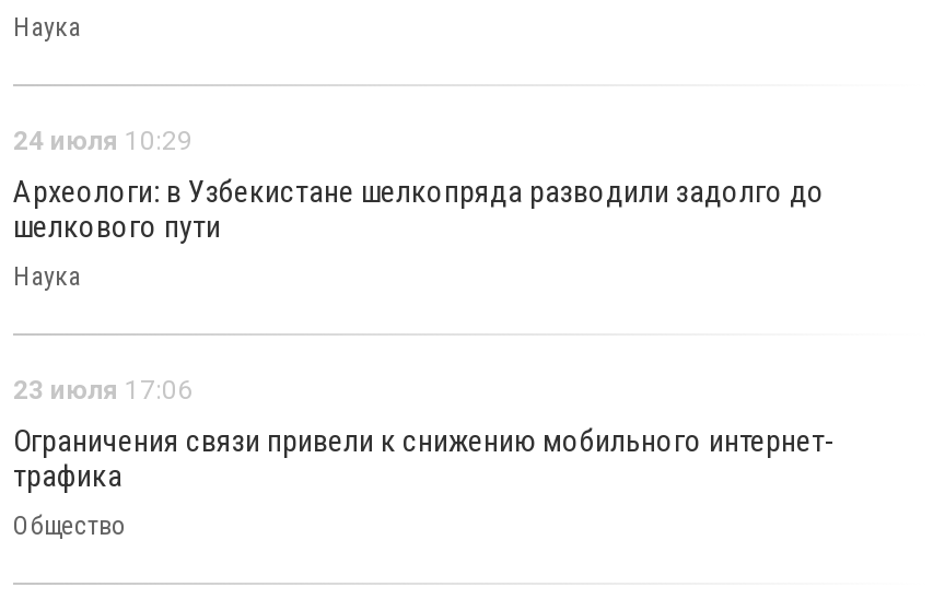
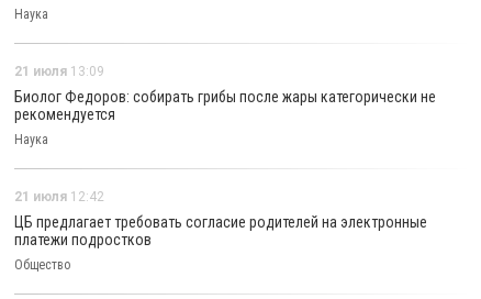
- 24 июля 10:29
+ 21 июля 13:09

- Археологи: в Узбекистане шелкопряда разводили задолго до
- шелкового пути
+ Биолог Федоров: собирать грибы после жары категорически не
+ рекомендуется

- 23 июля 17:06
+ 21 июля 12:42

- Ограничения связи привели к снижению мобильного интернет-
- трафика
+ ЦБ предлагает требовать согласие родителей на электронные
+ платежи подростков
